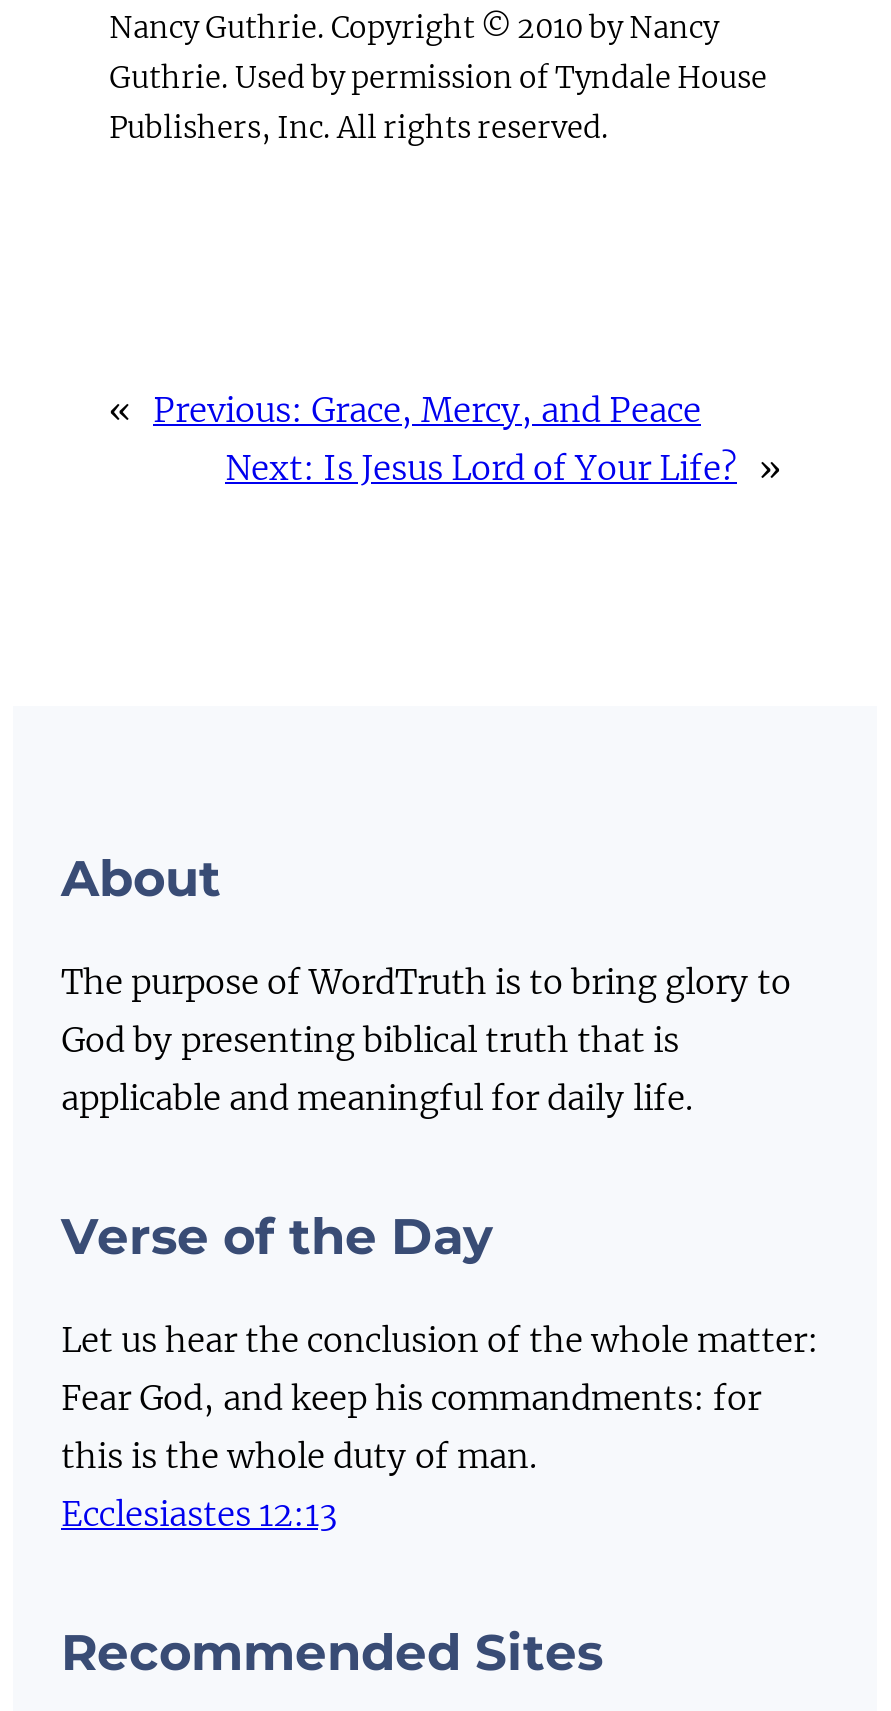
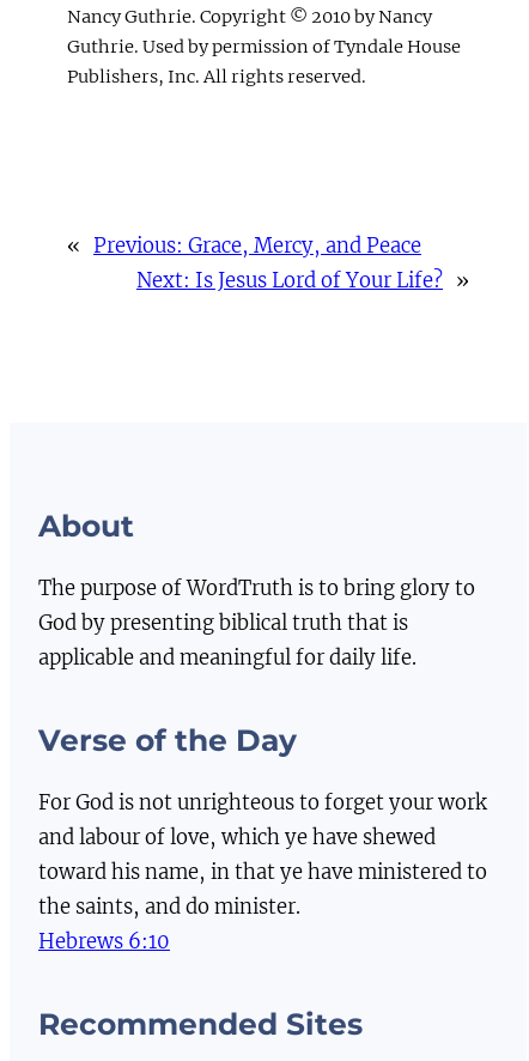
- Let us hear the conclusion of the whole matter:
- Fear God, and keep his commandments: for
- this is the whole duty of man.
- Ecclesiastes 12:13
+ For God is not unrighteous to forget your work
+ and labour of love, which ye have shewed
+ toward his name, in that ye have ministered to
+ the saints, and do minister.
+ Hebrews 6:10
